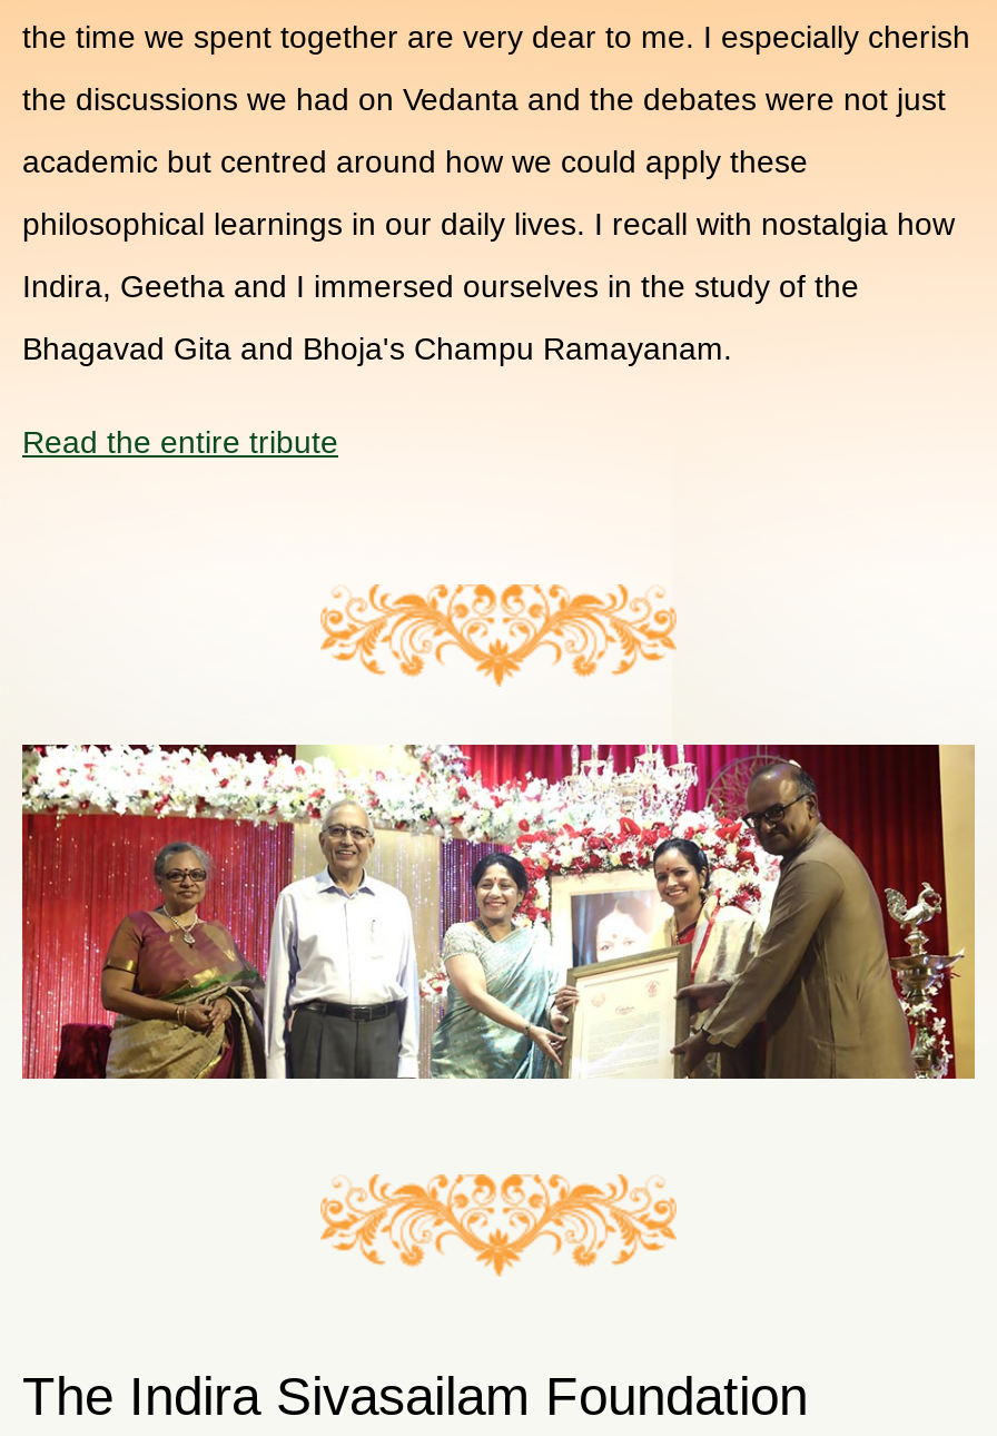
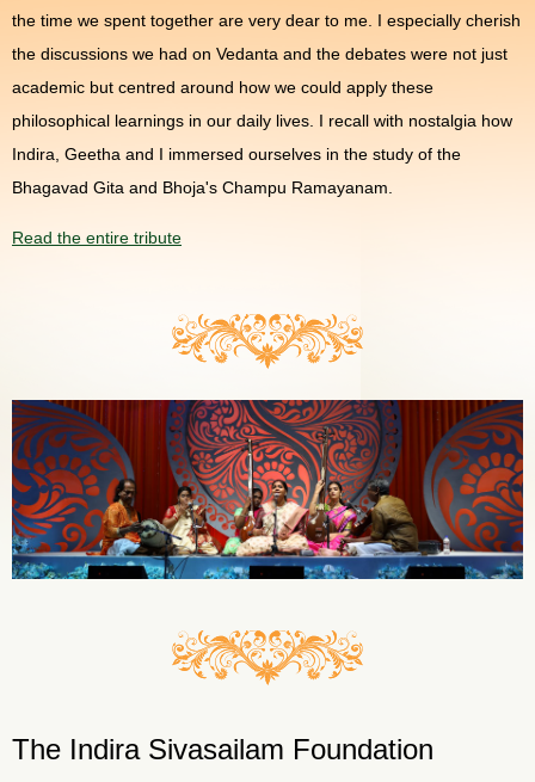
- [image]
+ [image]
